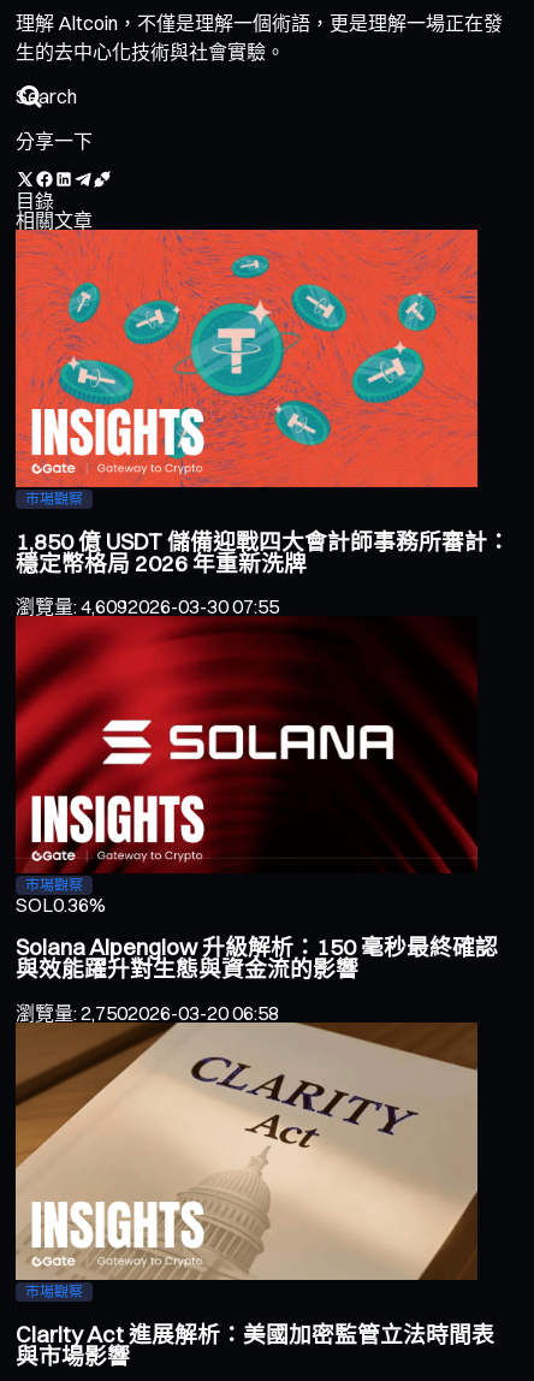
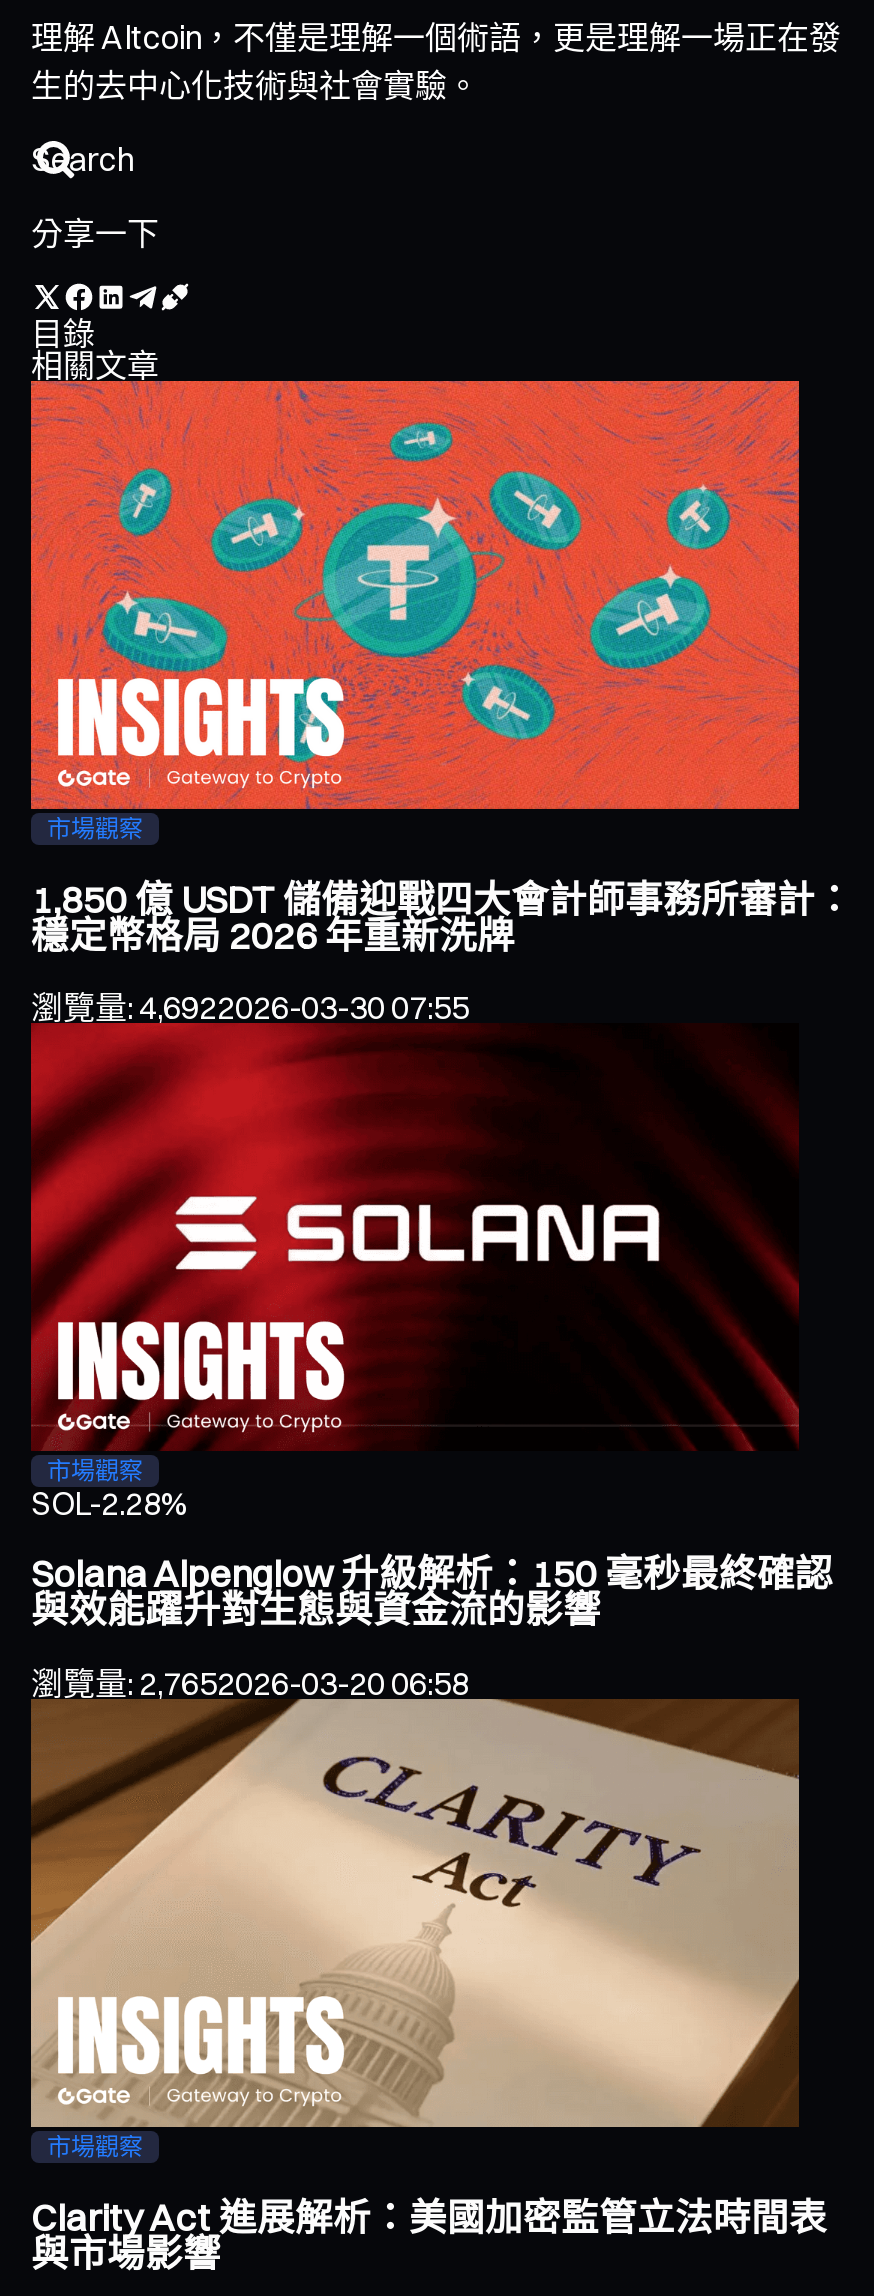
- 瀏覽量: 4,6092026-03-30 07:55
+ 瀏覽量: 4,6922026-03-30 07:55

- SOL0.36%
+ SOL-2.28%

- 瀏覽量: 2,7502026-03-20 06:58
+ 瀏覽量: 2,7652026-03-20 06:58
